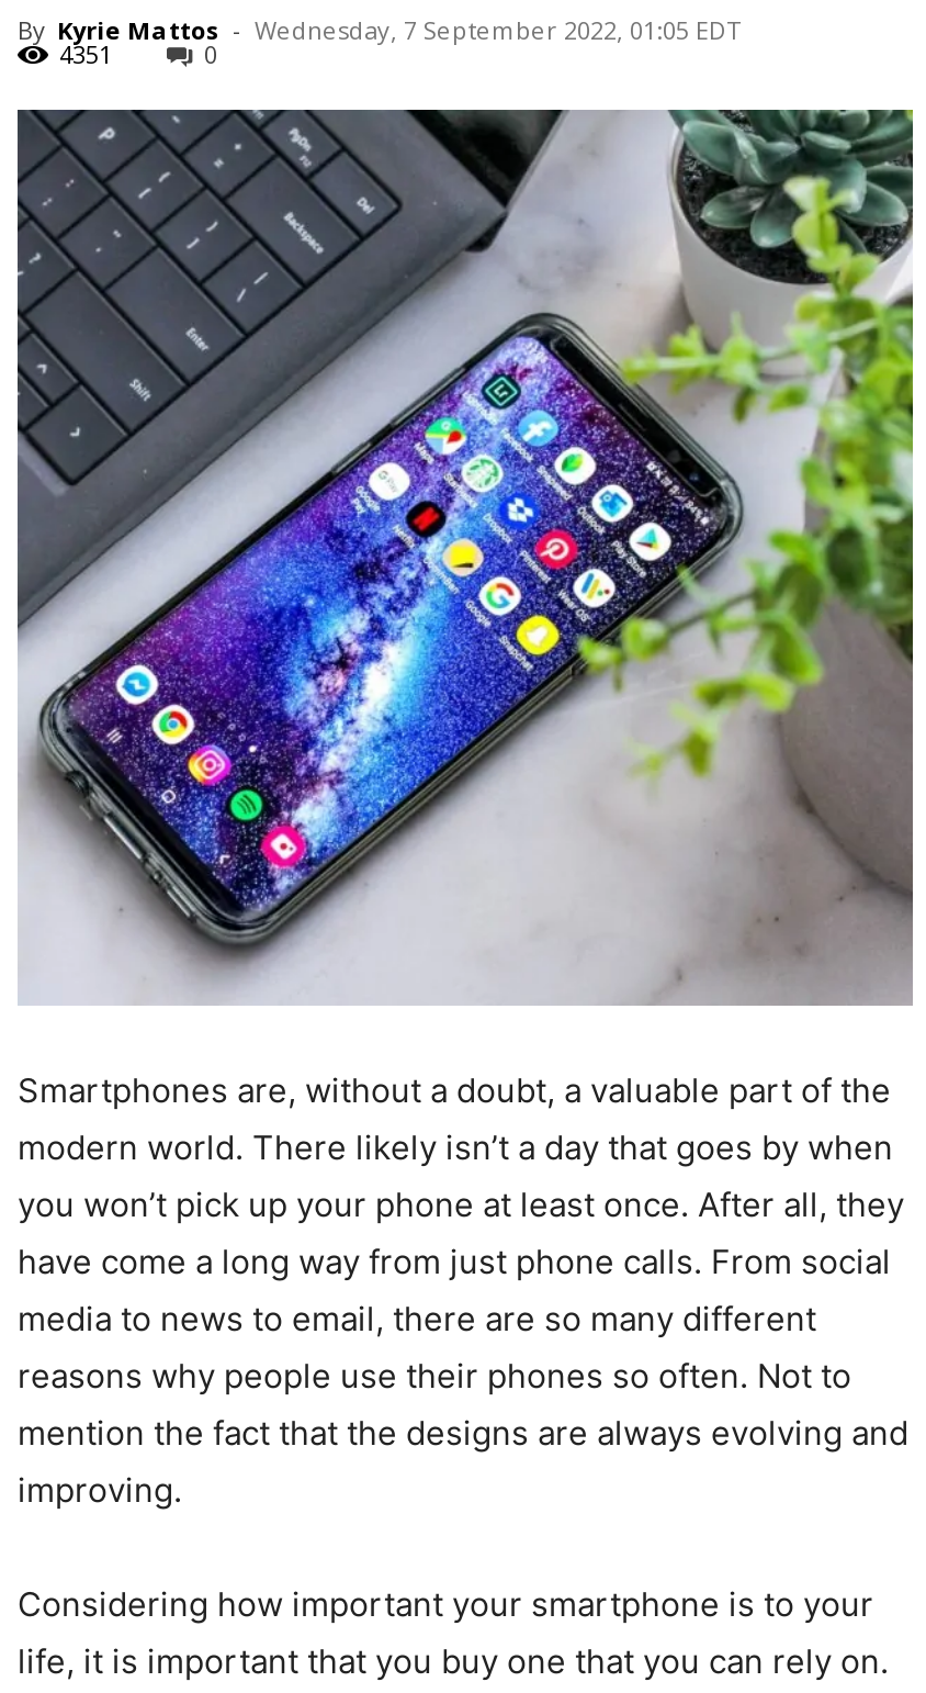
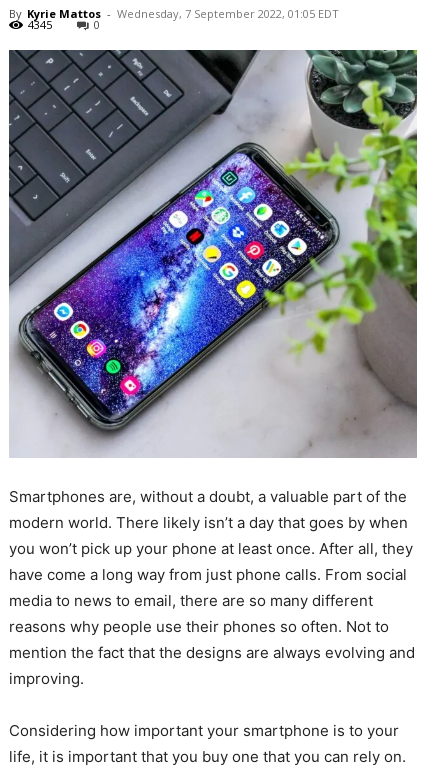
- 4351
+ 4345
